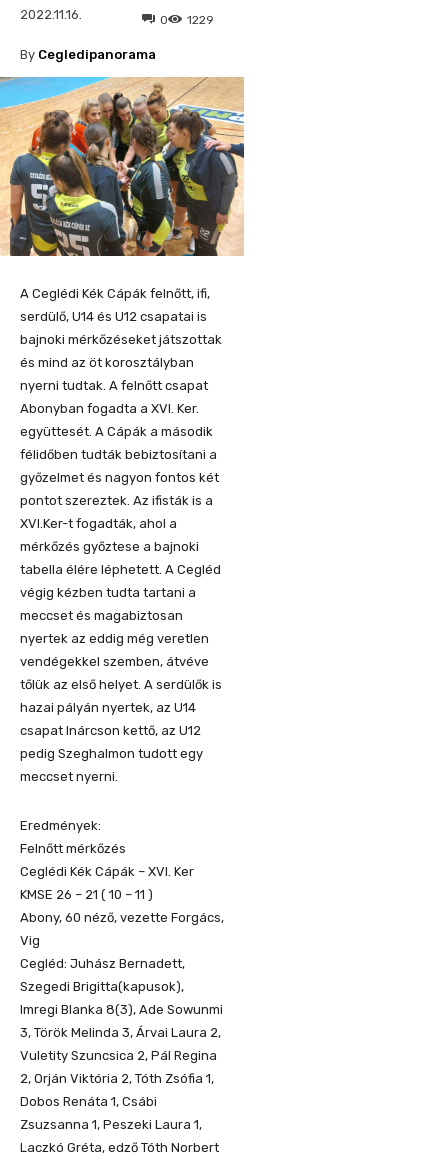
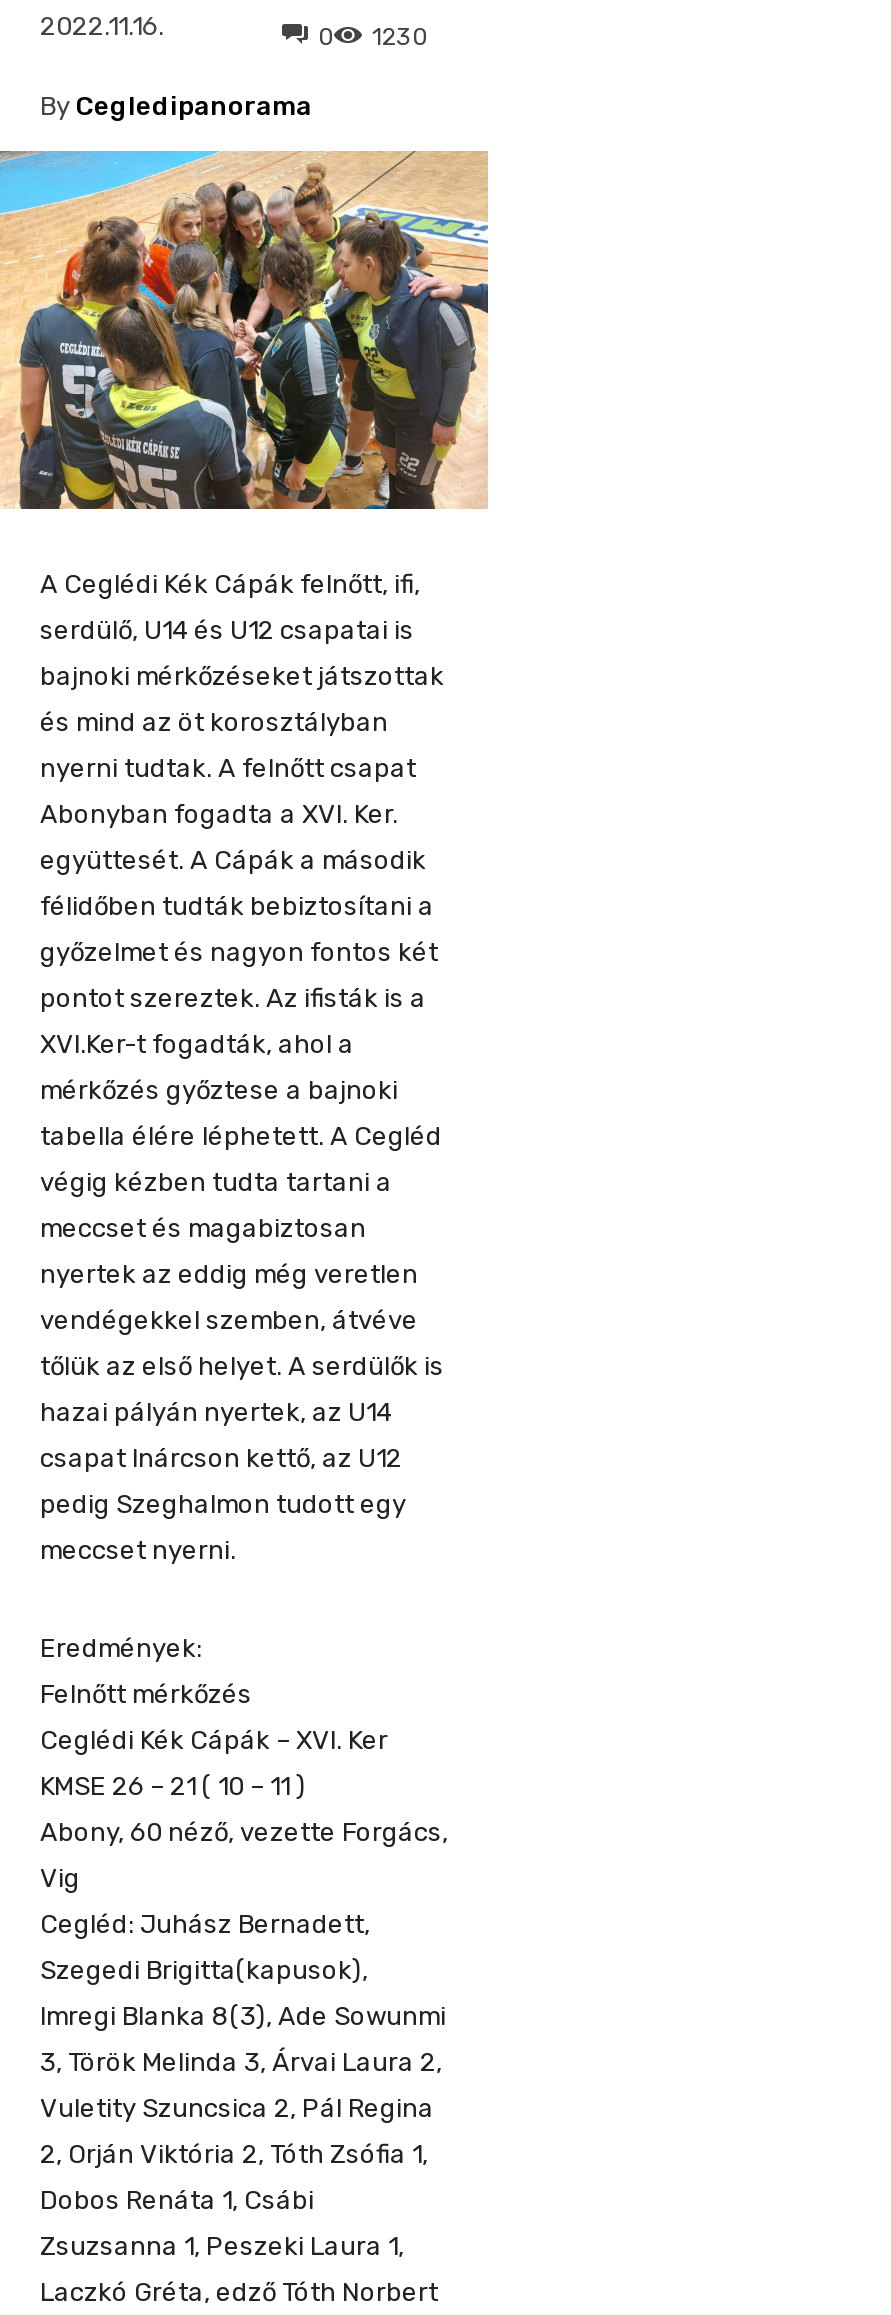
- 1229
+ 1230
